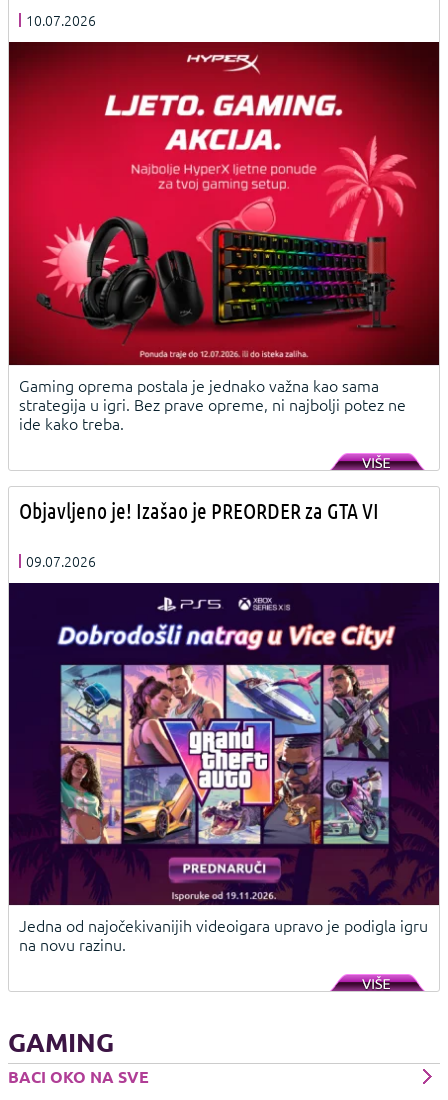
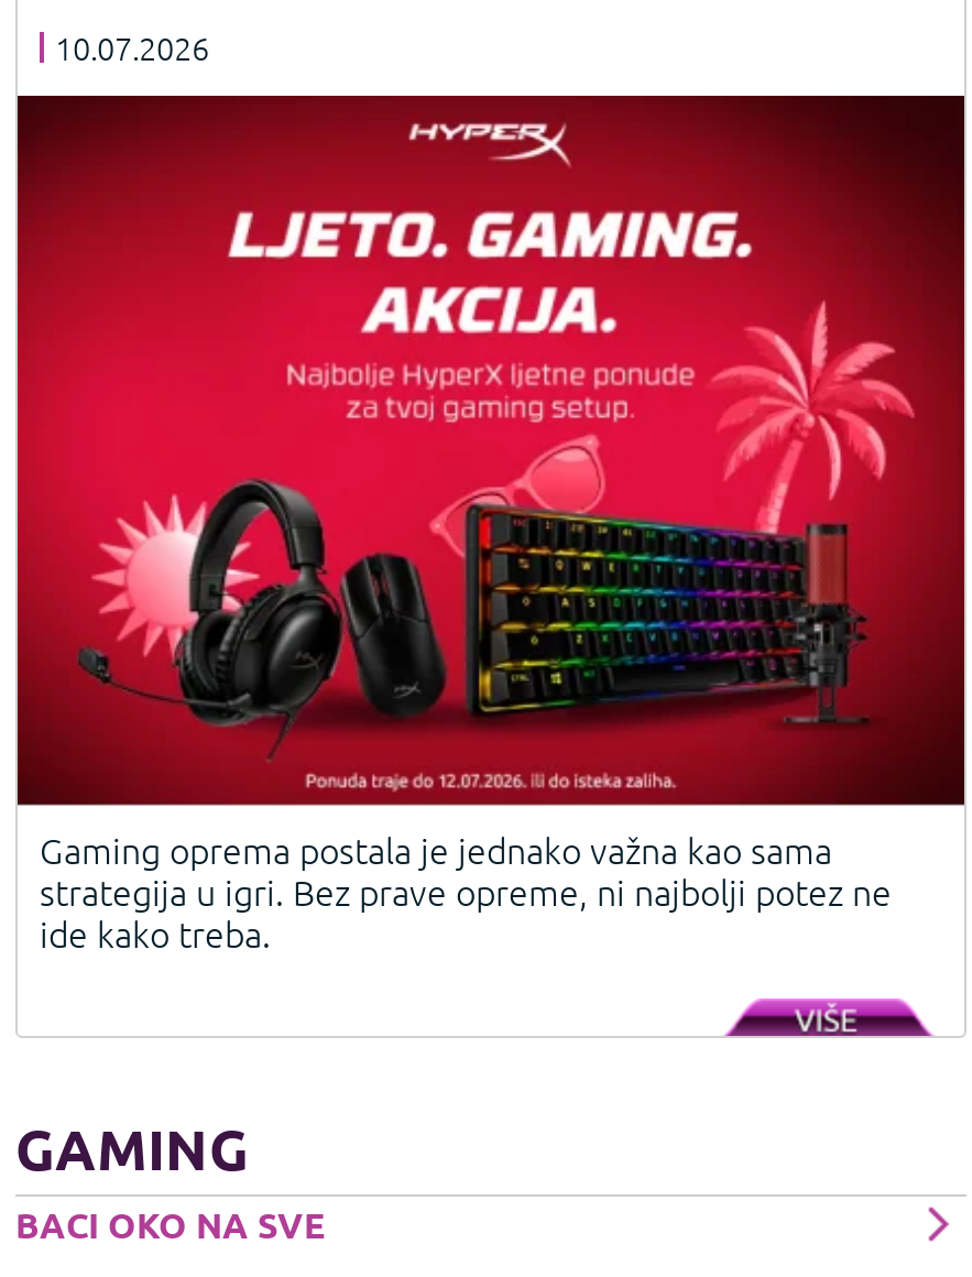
- Objavljeno je! Izašao je PREORDER za GTA VI
- 09.07.2026

- [image]
- Jedna od najočekivanijih videoigara upravo je podigla igru
- na novu razinu.
